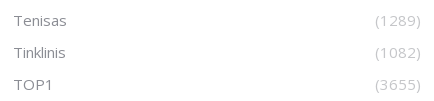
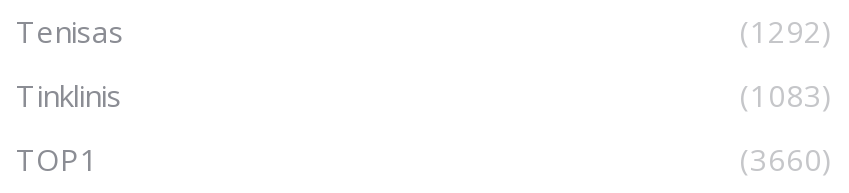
- (1289)
+ (1292)

- (1082)
+ (1083)

- (3655)
+ (3660)
